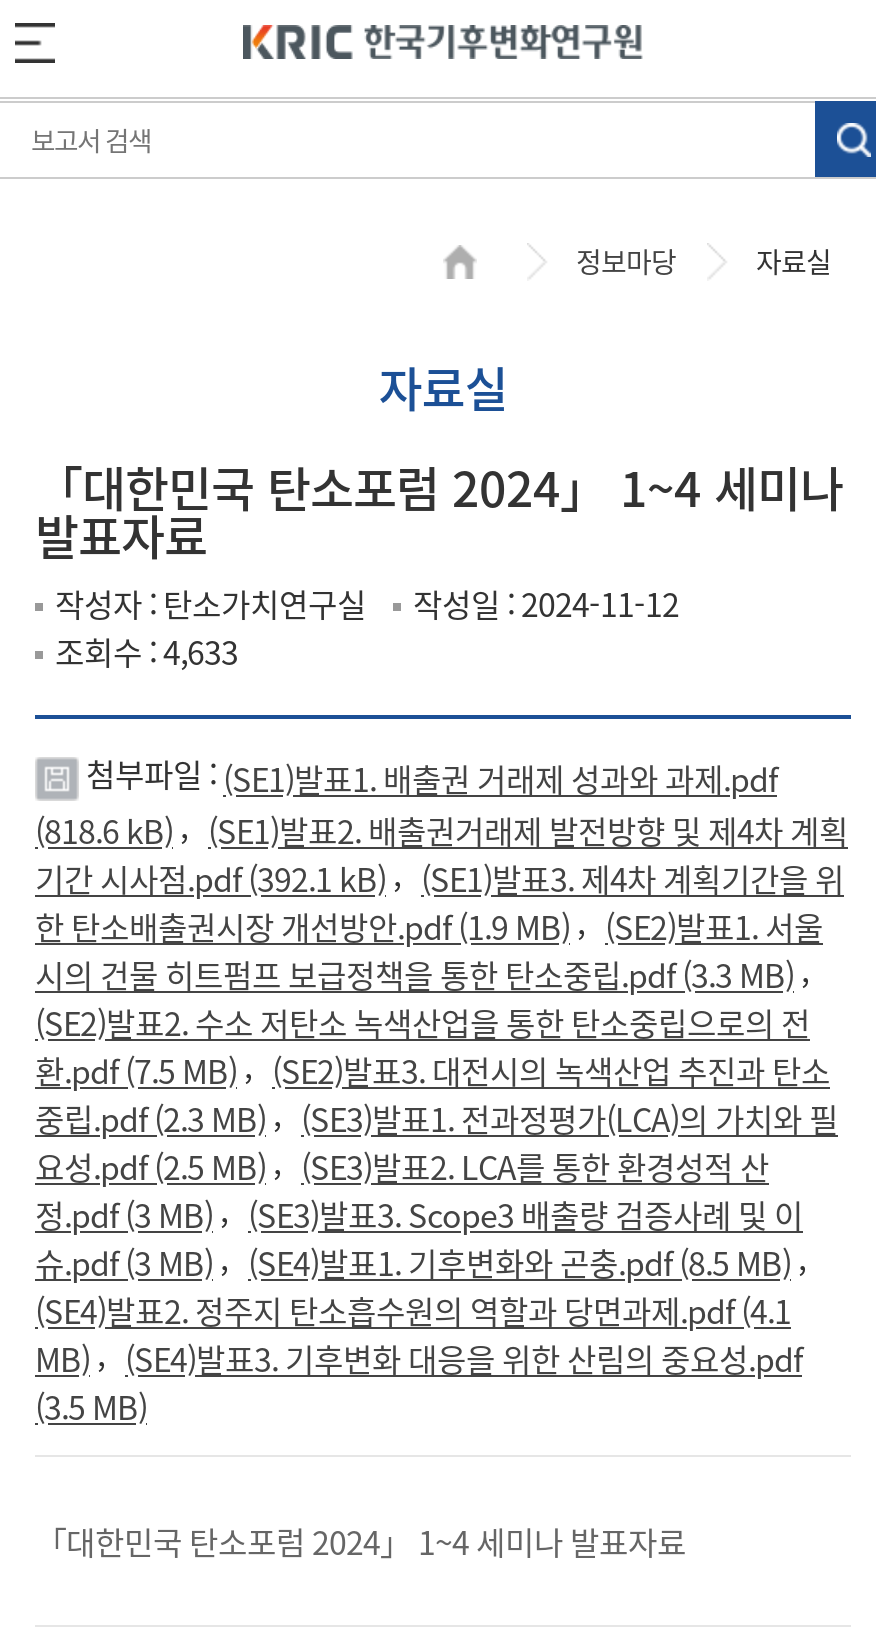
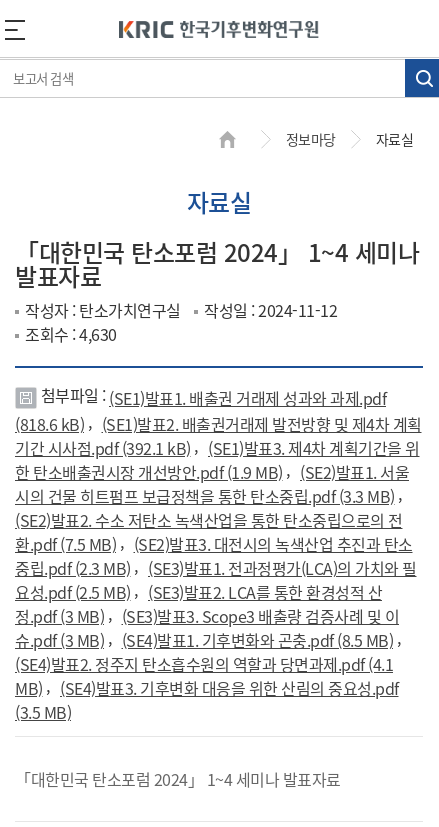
- 조회수 : 4,633
+ 조회수 : 4,630
